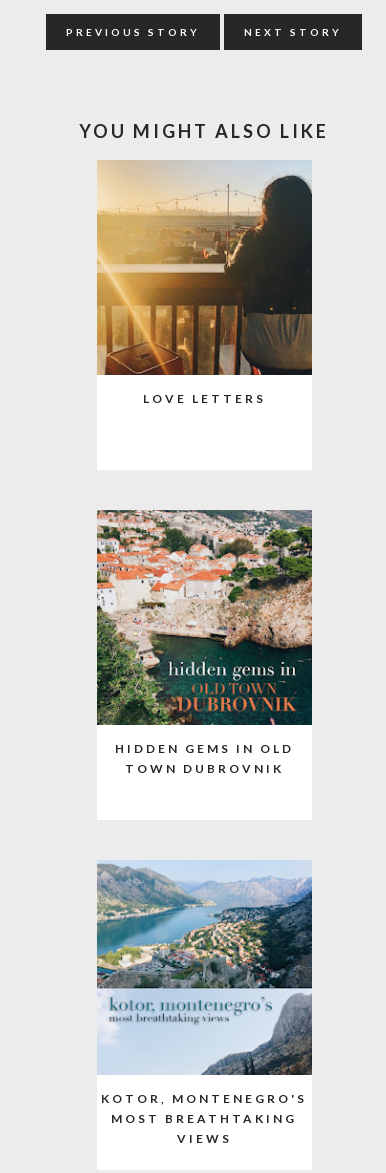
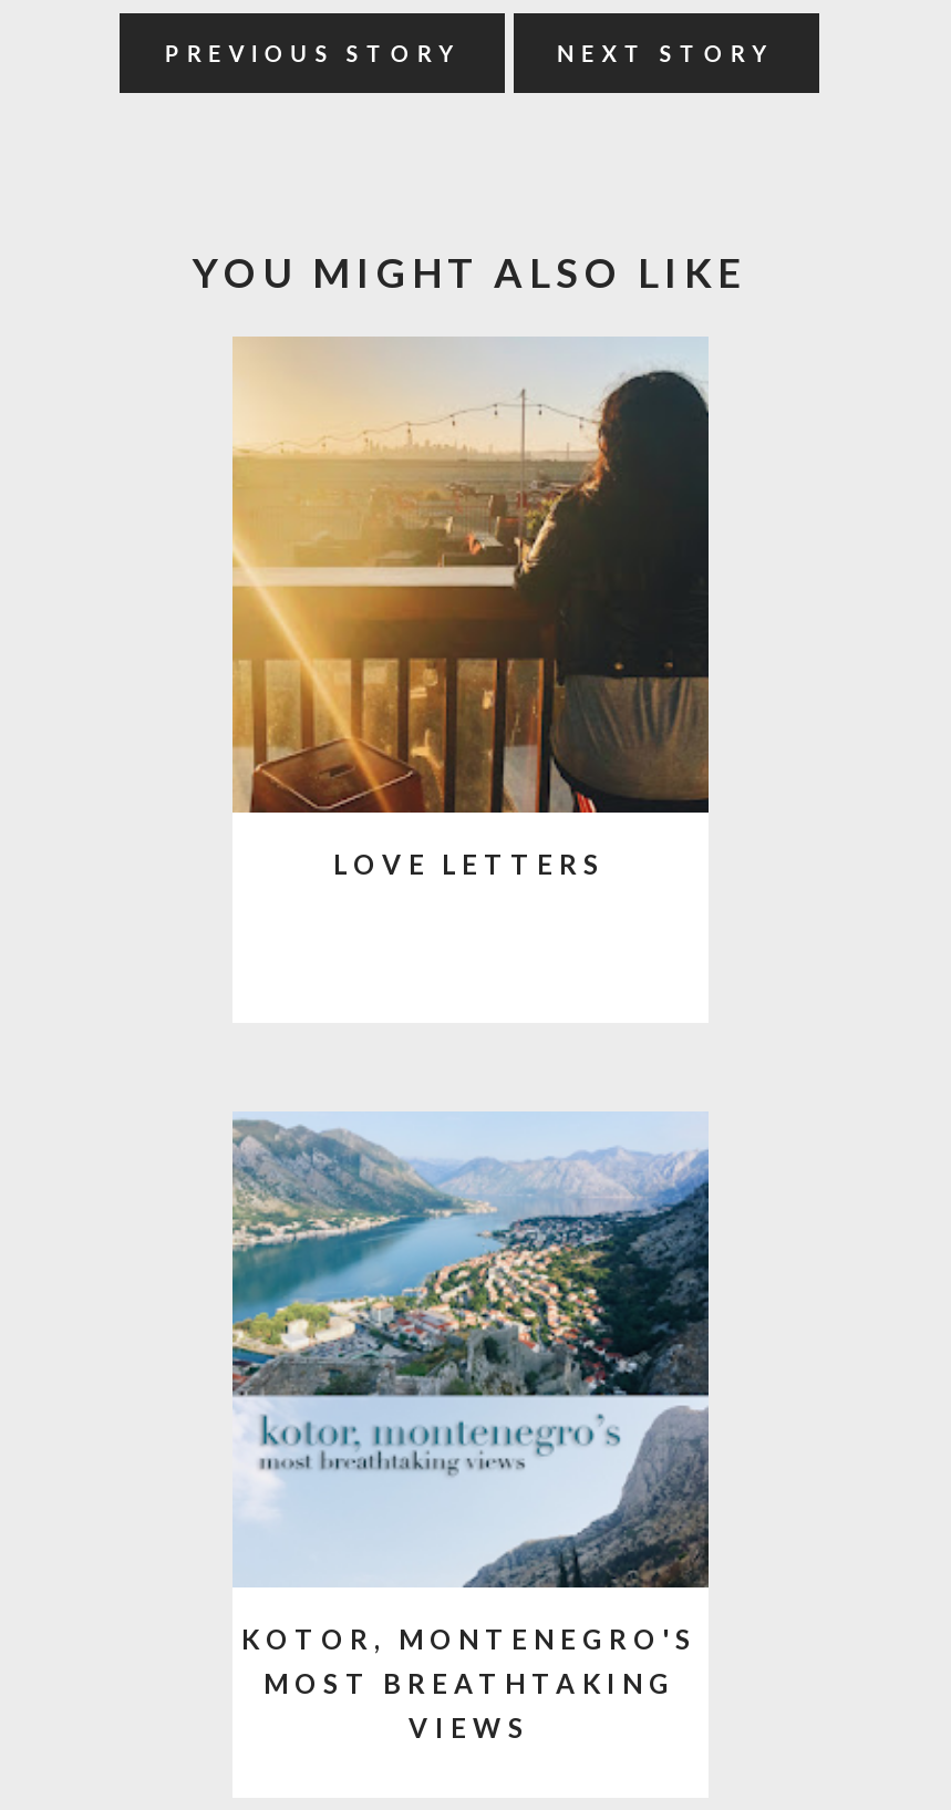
- [image]
- HIDDEN GEMS IN OLD
- TOWN DUBROVNIK
